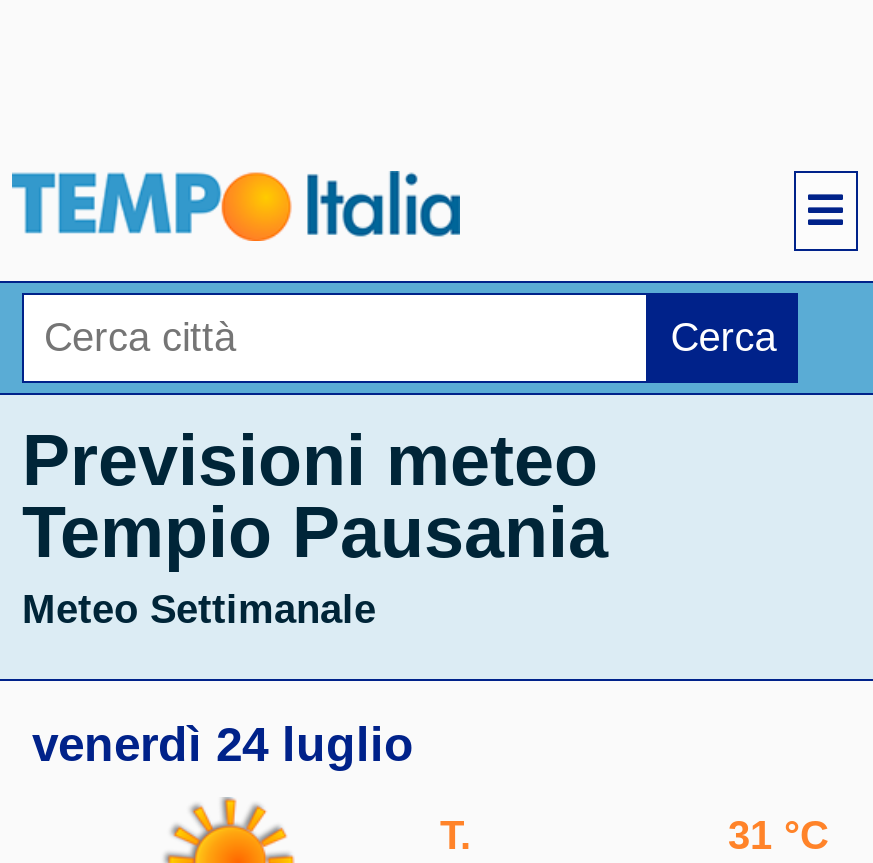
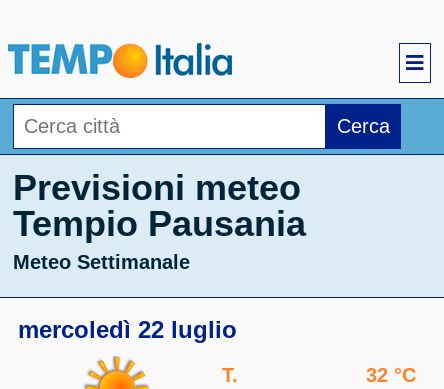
- venerdì 24 luglio
+ mercoledì 22 luglio

- 31 °C
+ 32 °C
